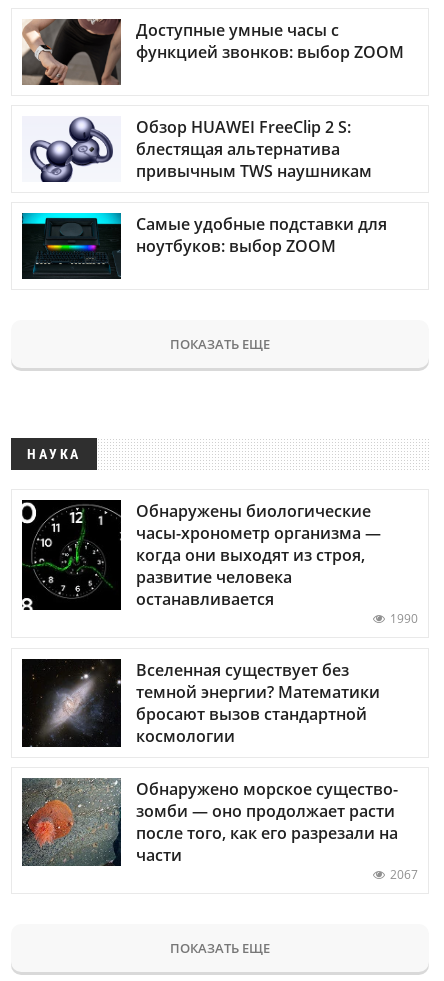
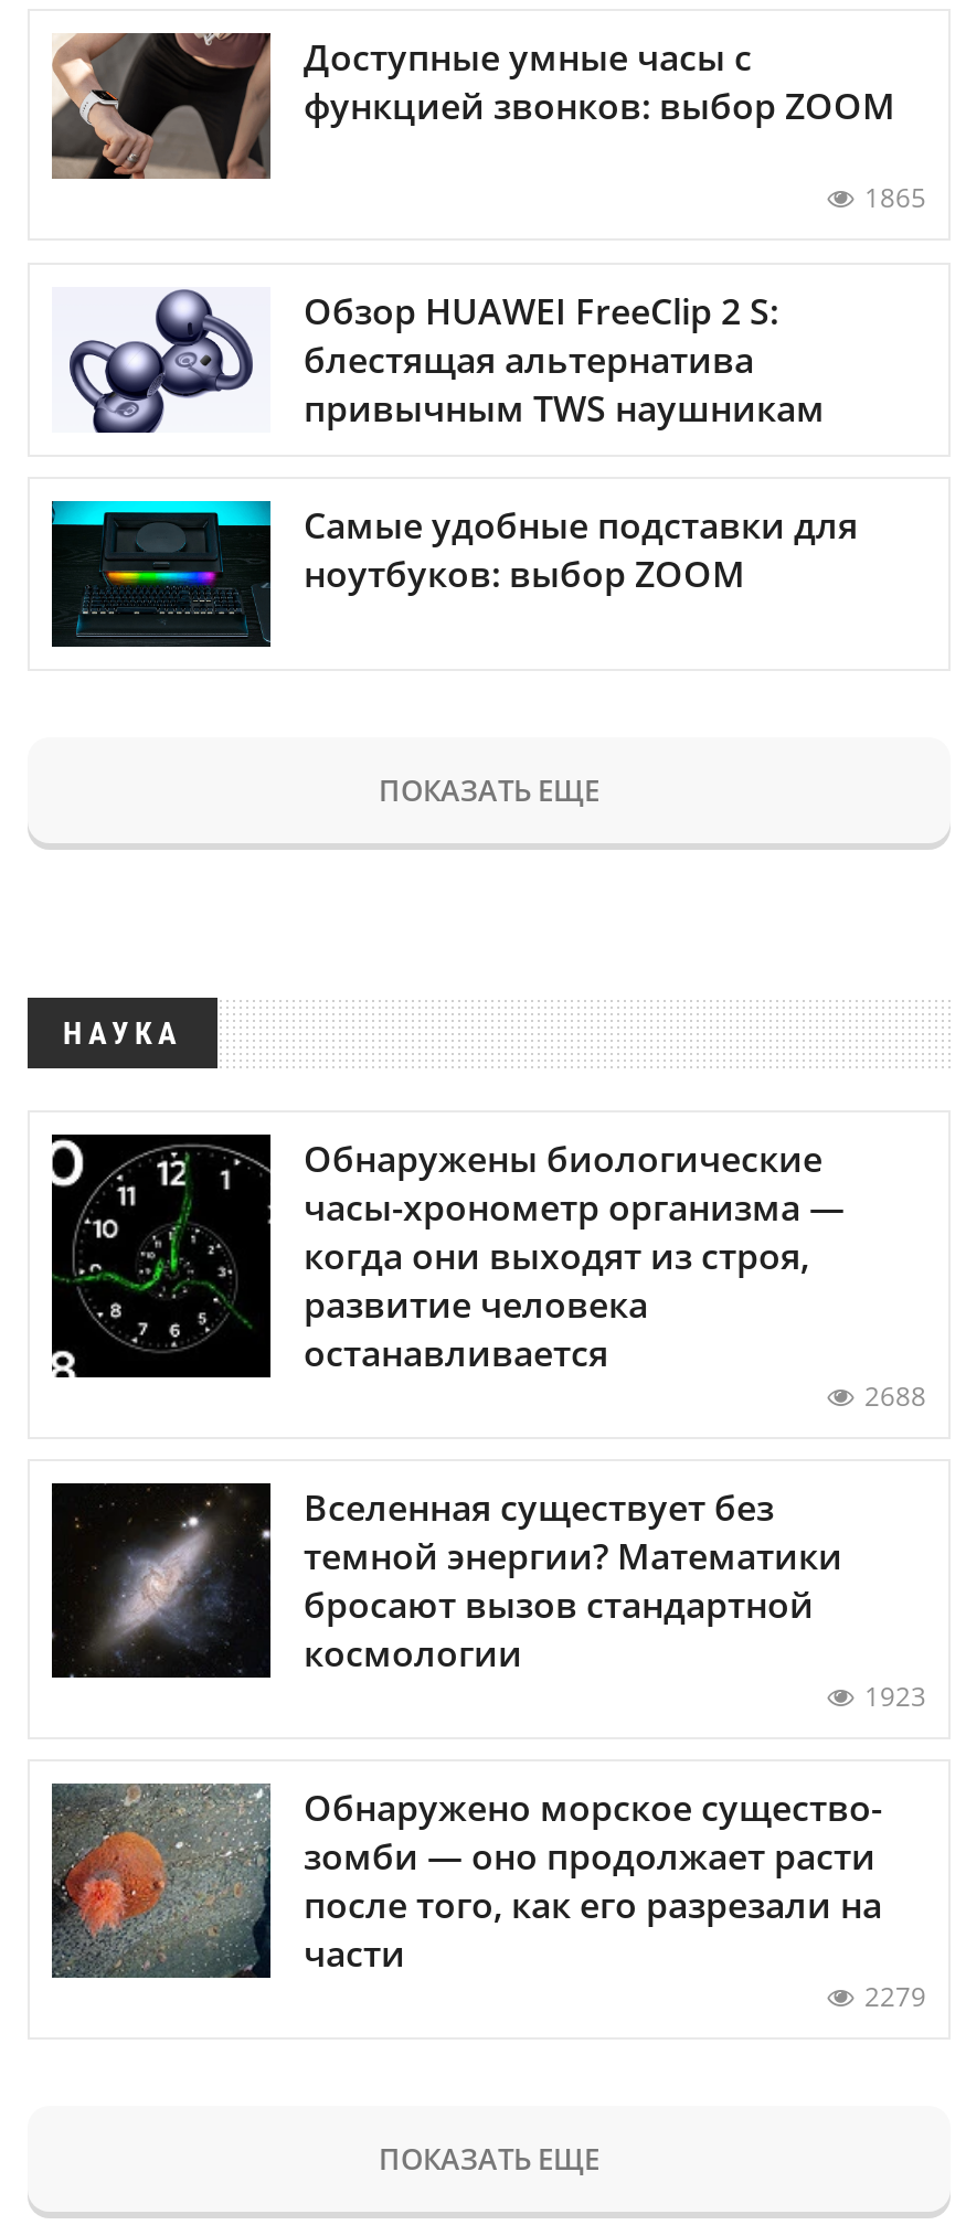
+ 1865

- 1990
+ 2688

+ 1923

- 2067
+ 2279
